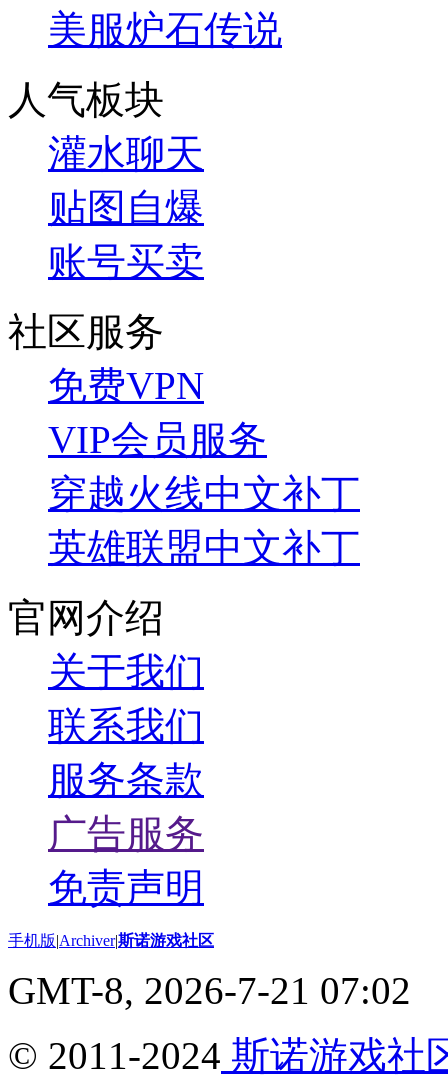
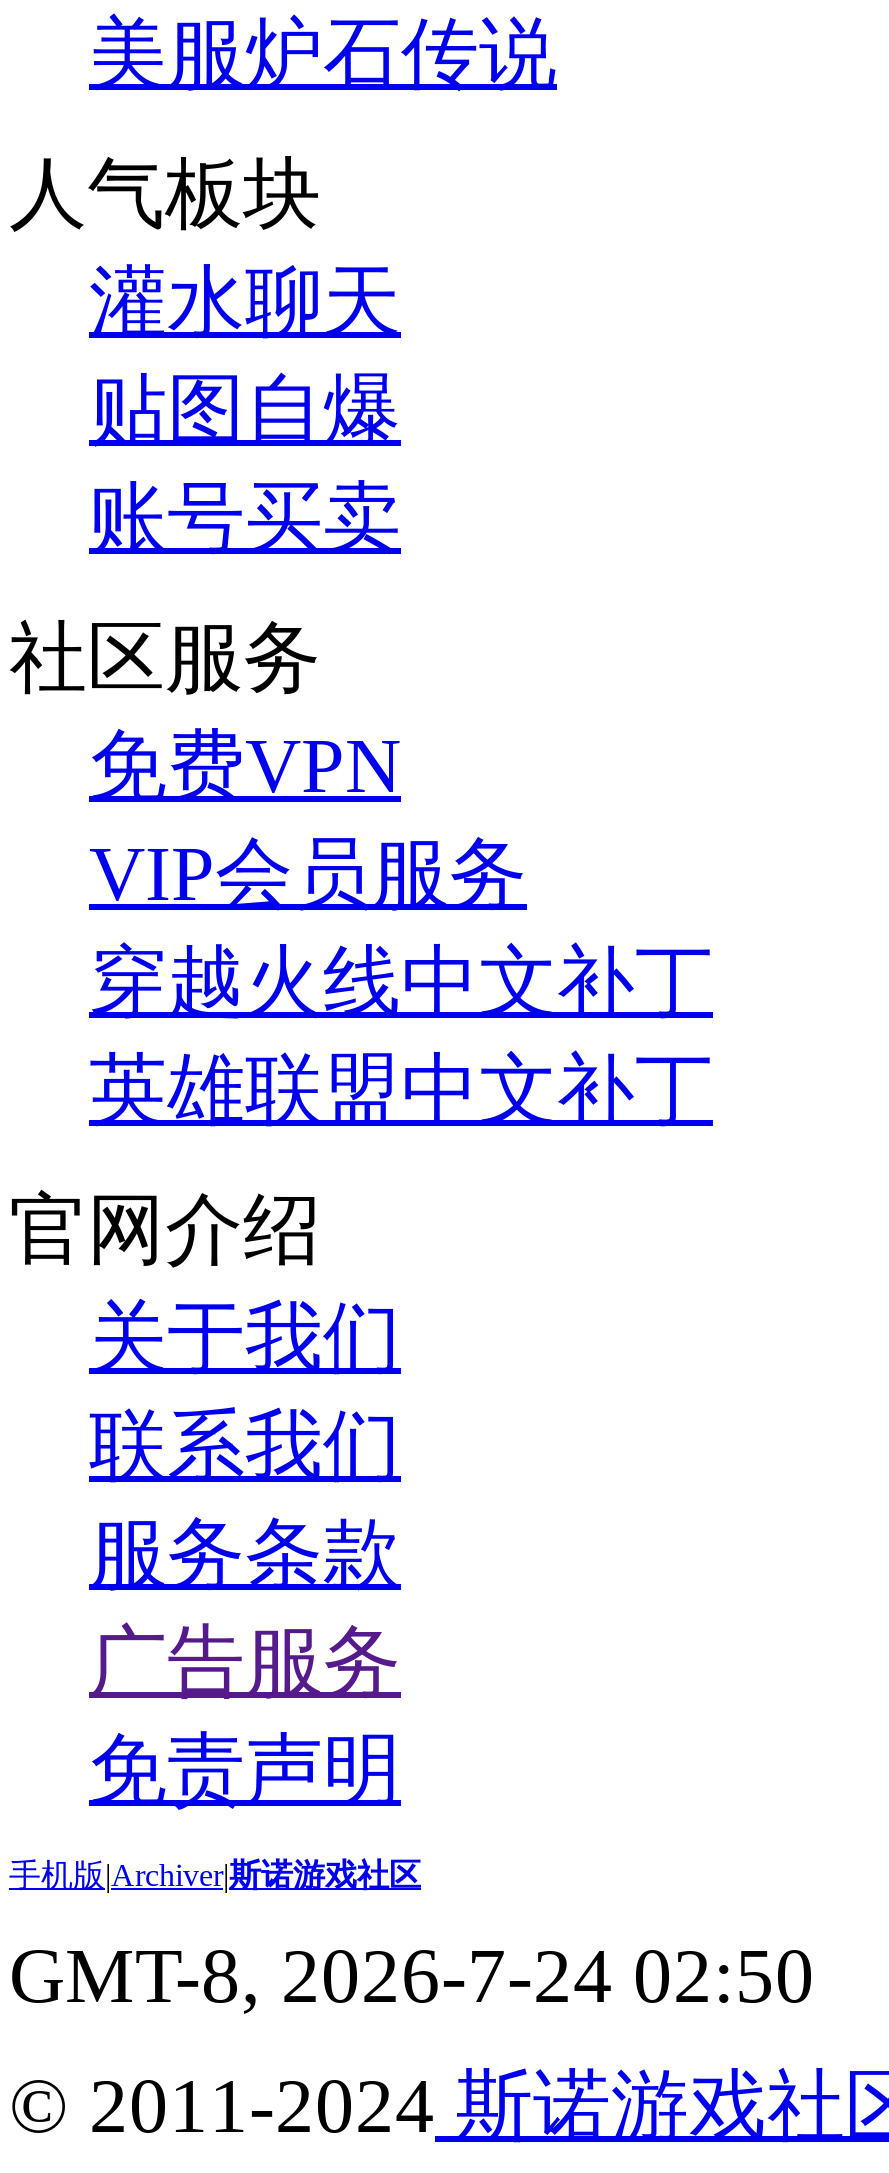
- GMT-8, 2026-7-21 07:02
+ GMT-8, 2026-7-24 02:50
